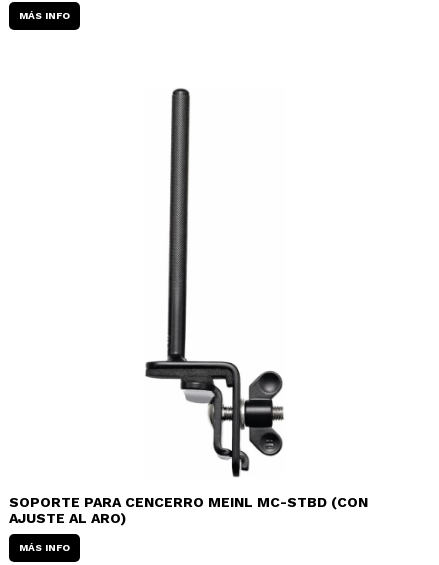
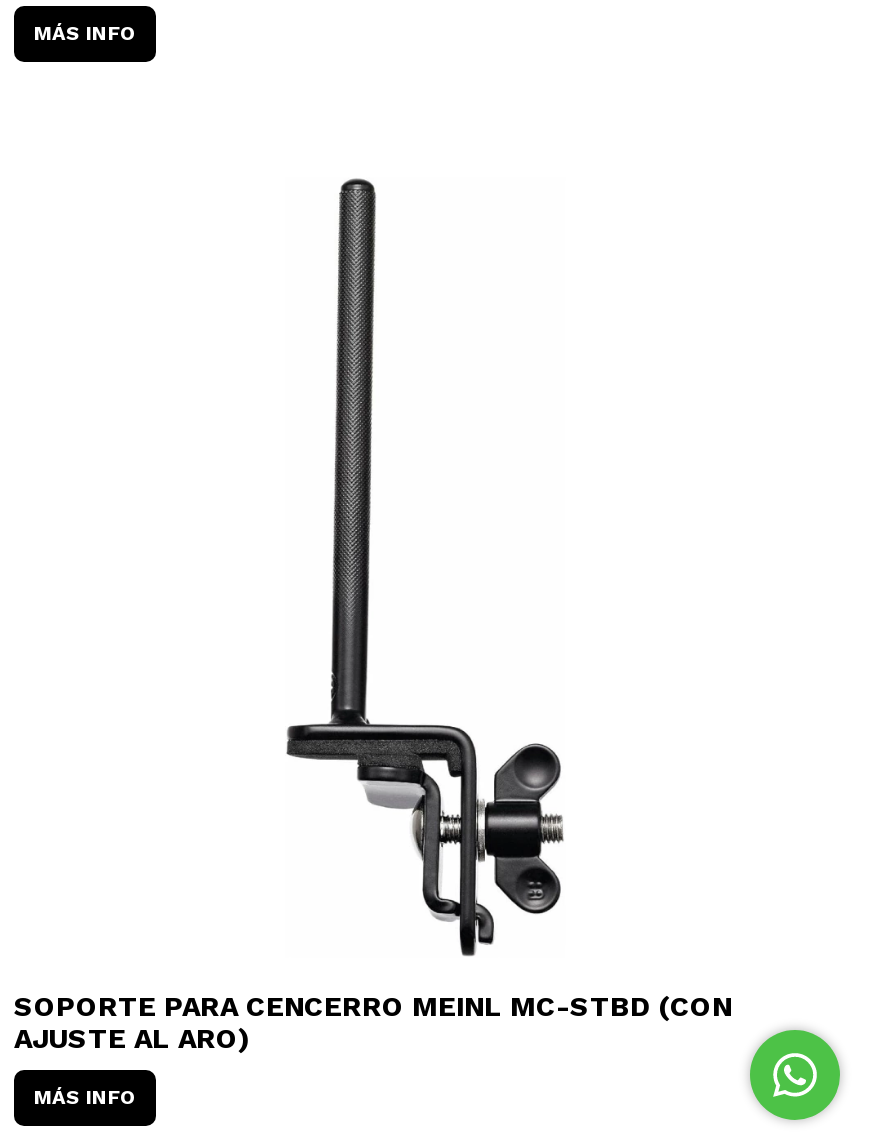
+ [image]
